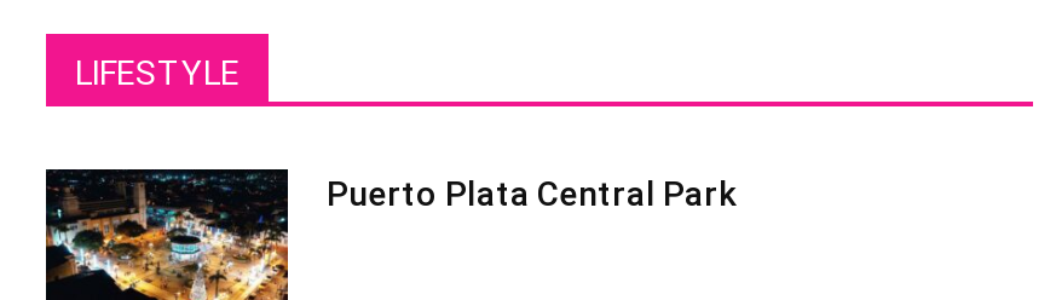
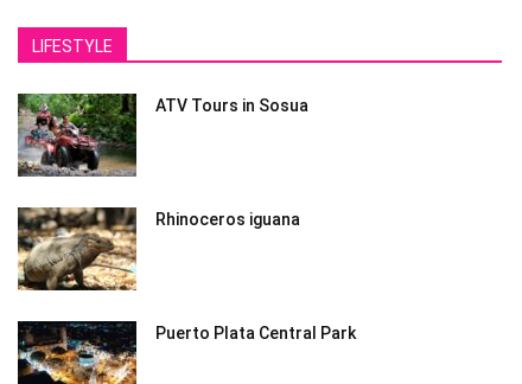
+ [image]
+ ATV Tours in Sosua

+ [image]
+ Rhinoceros iguana
